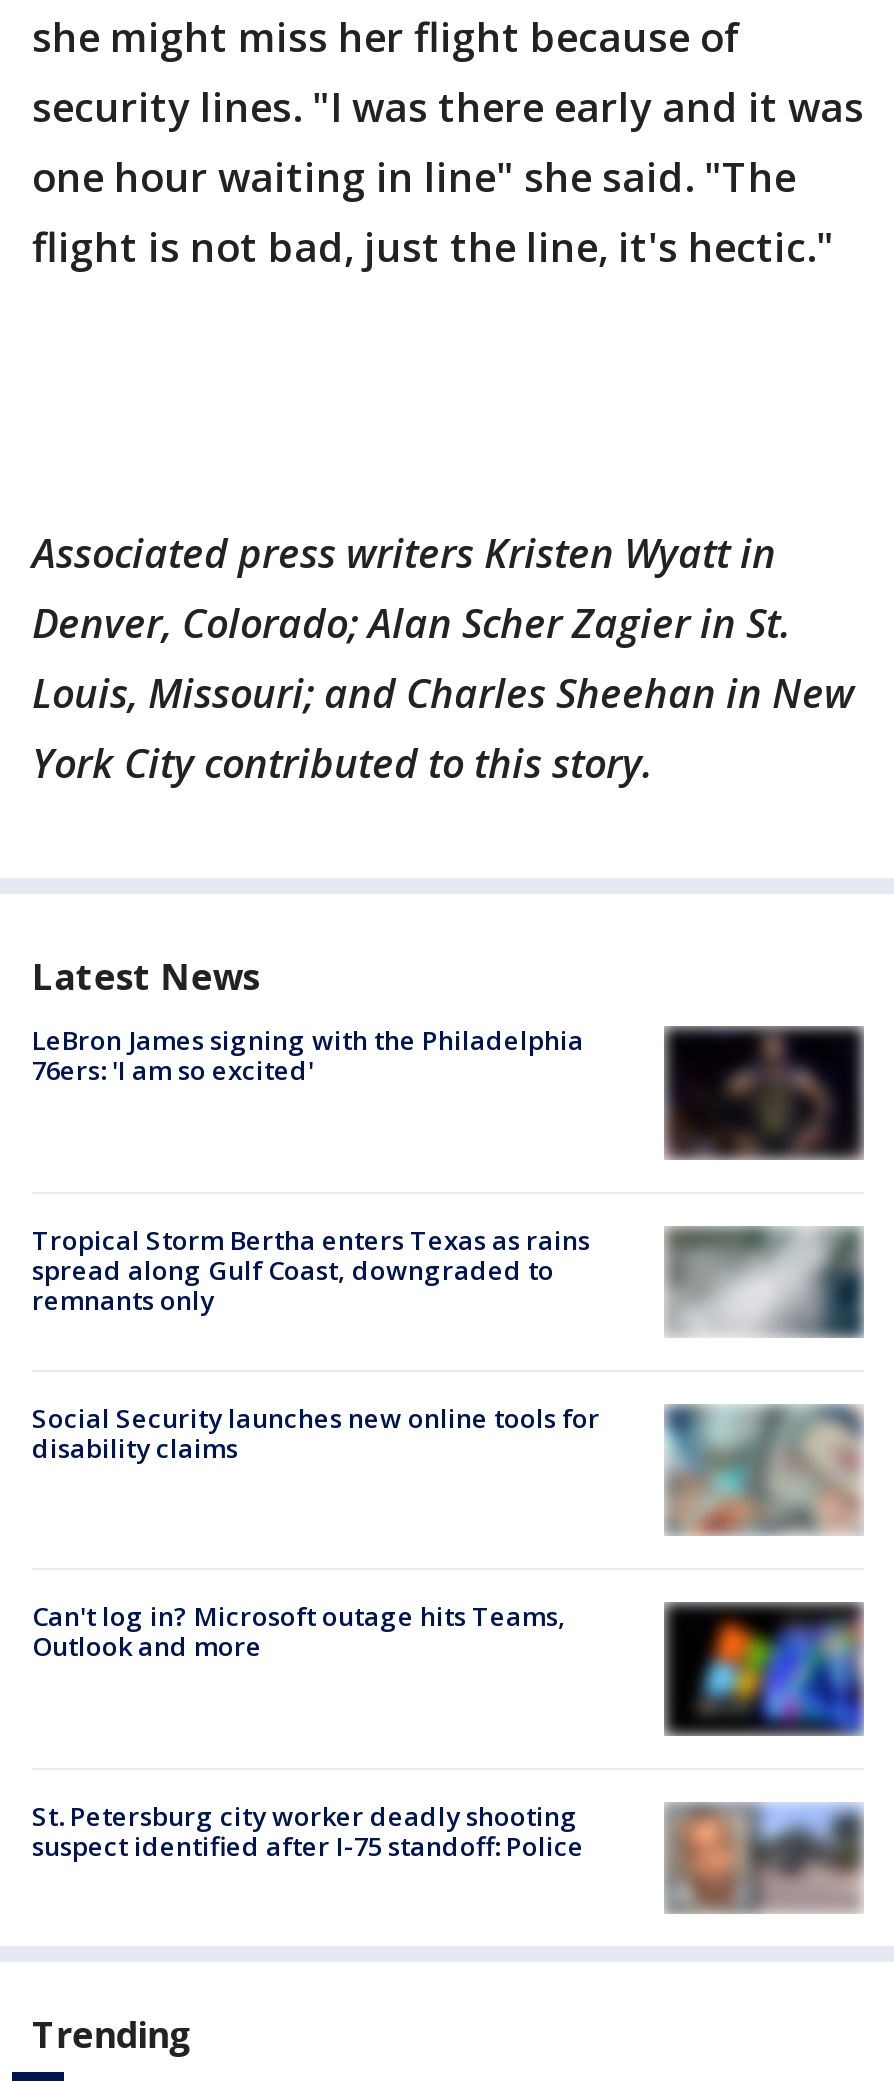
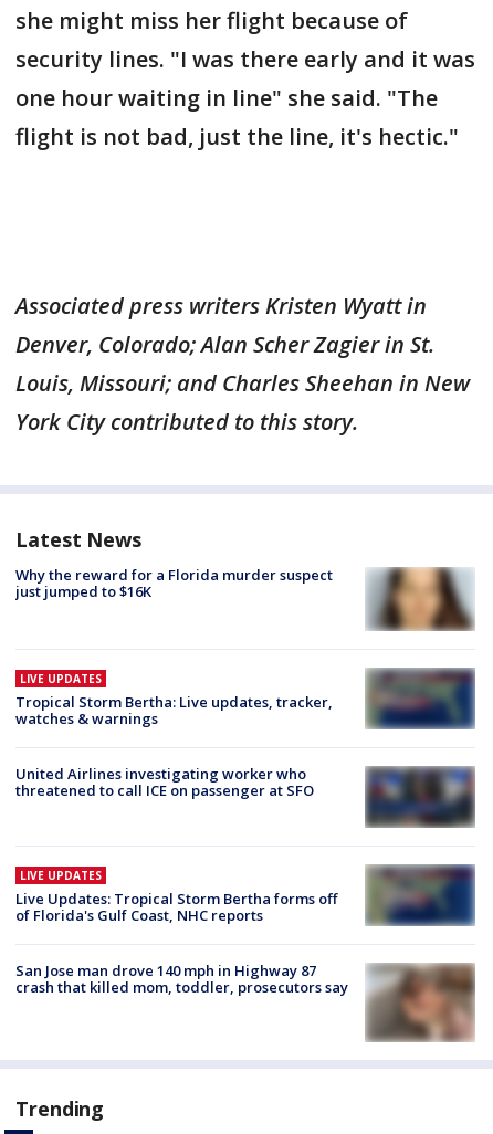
- [image]
- LeBron James signing with the Philadelphia
- 76ers: 'I am so excited'
+ [image]
+ Why the reward for a Florida murder suspect
+ just jumped to $16K

- [image]
- Tropical Storm Bertha enters Texas as rains
- spread along Gulf Coast, downgraded to
- remnants only
+ [image]
+ LIVE UPDATES
+ Tropical Storm Bertha: Live updates, tracker,
+ watches & warnings

- Social Security launches new online tools for
- disability claims
+ United Airlines investigating worker who
+ threatened to call ICE on passenger at SFO

- [image]
+ [image]

- Can't log in? Microsoft outage hits Teams,
- Outlook and more
+ LIVE UPDATES
+ Live Updates: Tropical Storm Bertha forms off
+ of Florida's Gulf Coast, NHC reports

- [image]
+ [image]

- [image]
+ [image]

- St. Petersburg city worker deadly shooting
- suspect identified after I-75 standoff: Police
+ San Jose man drove 140 mph in Highway 87
+ crash that killed mom, toddler, prosecutors say
